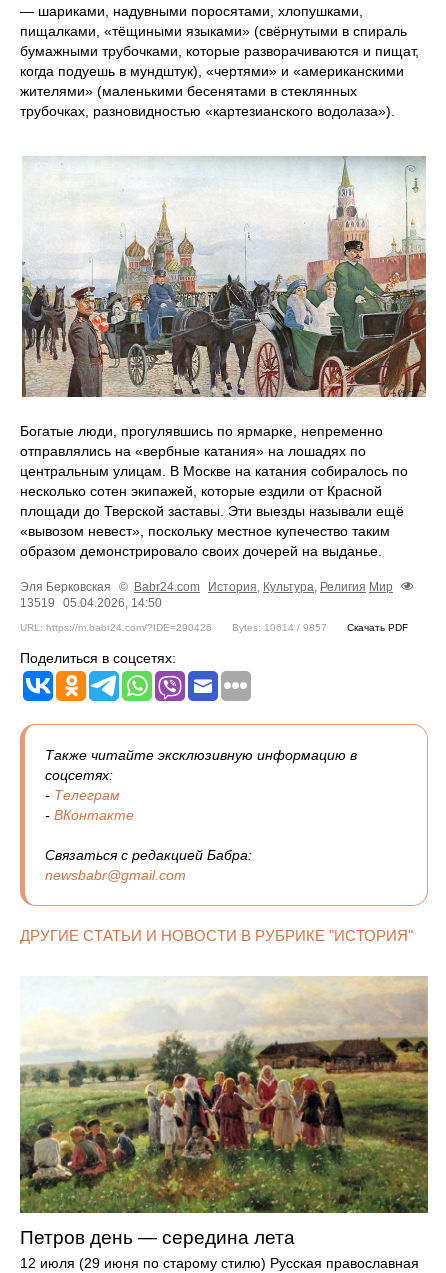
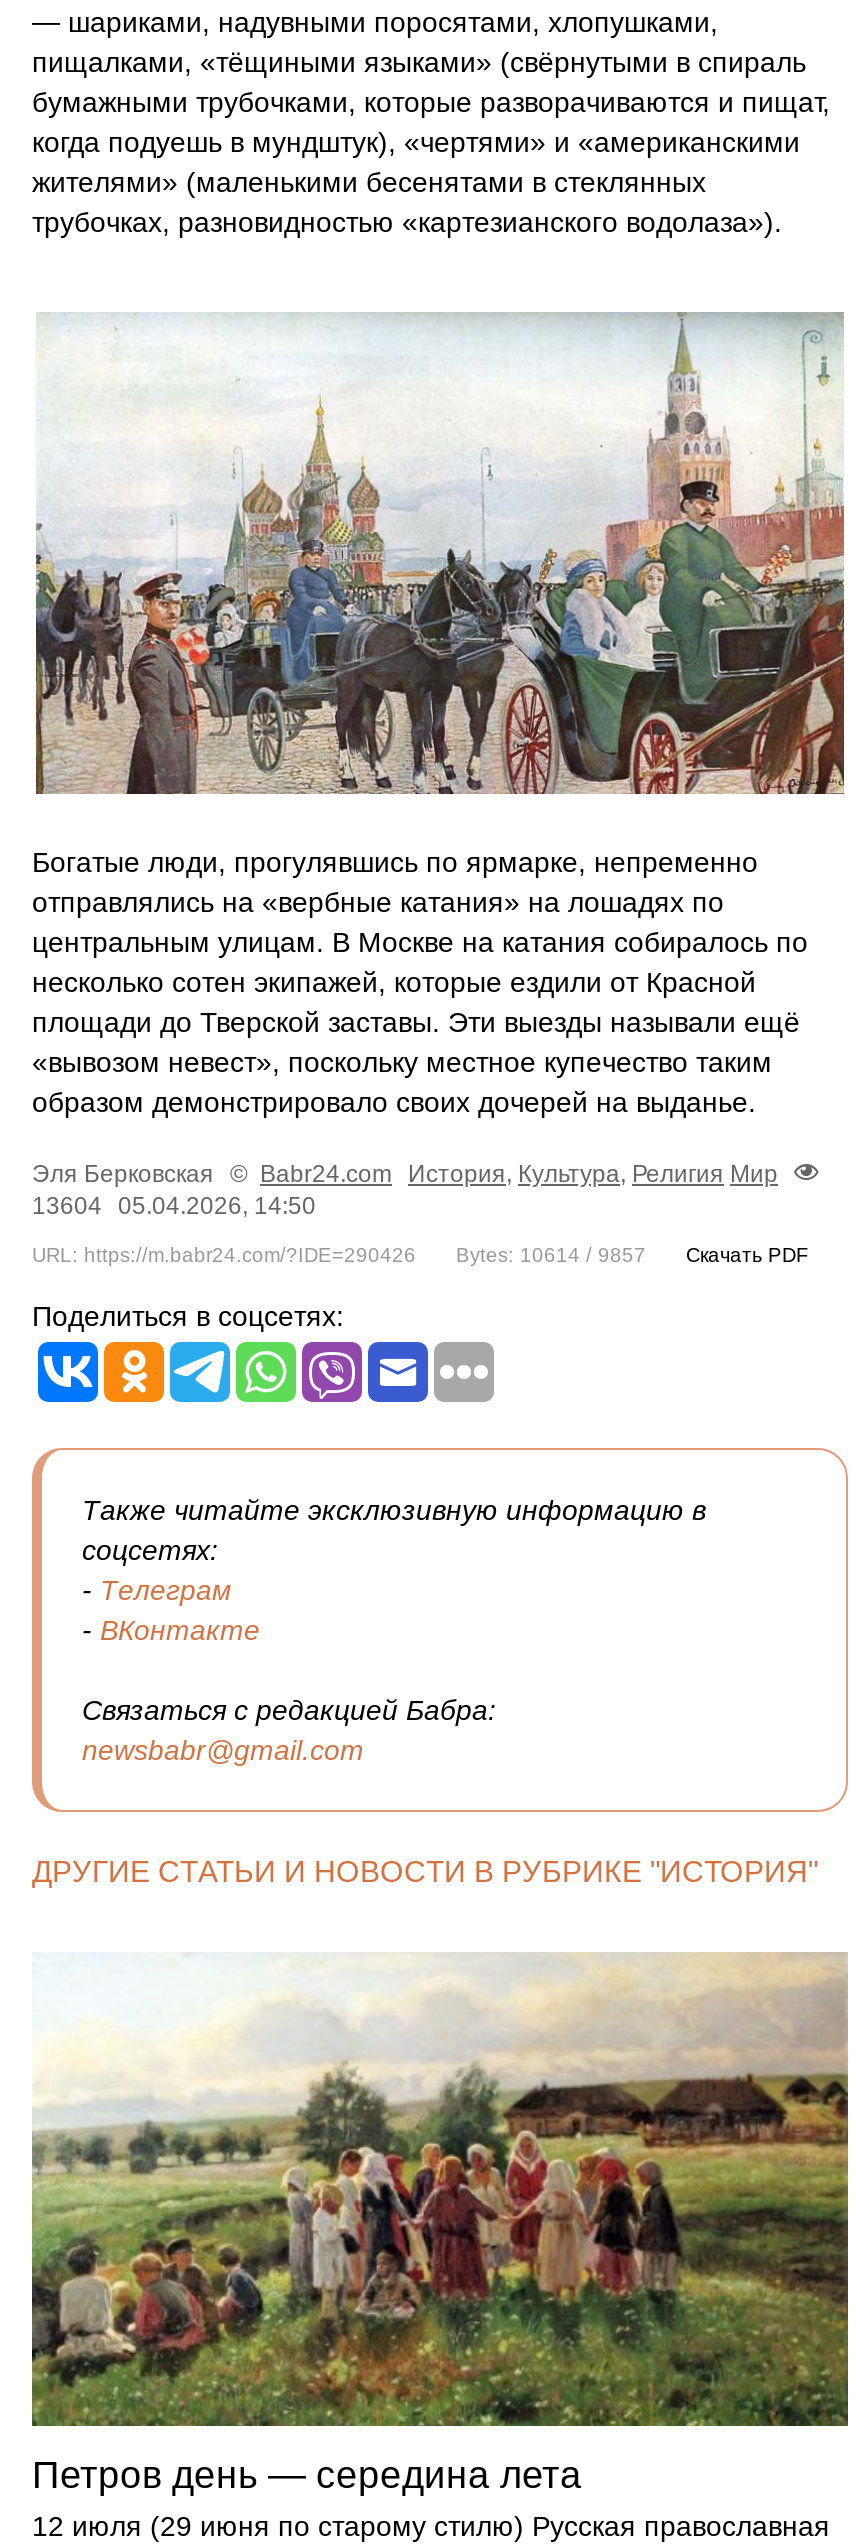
- 13519 05.04.2026, 14:50
+ 13604 05.04.2026, 14:50
